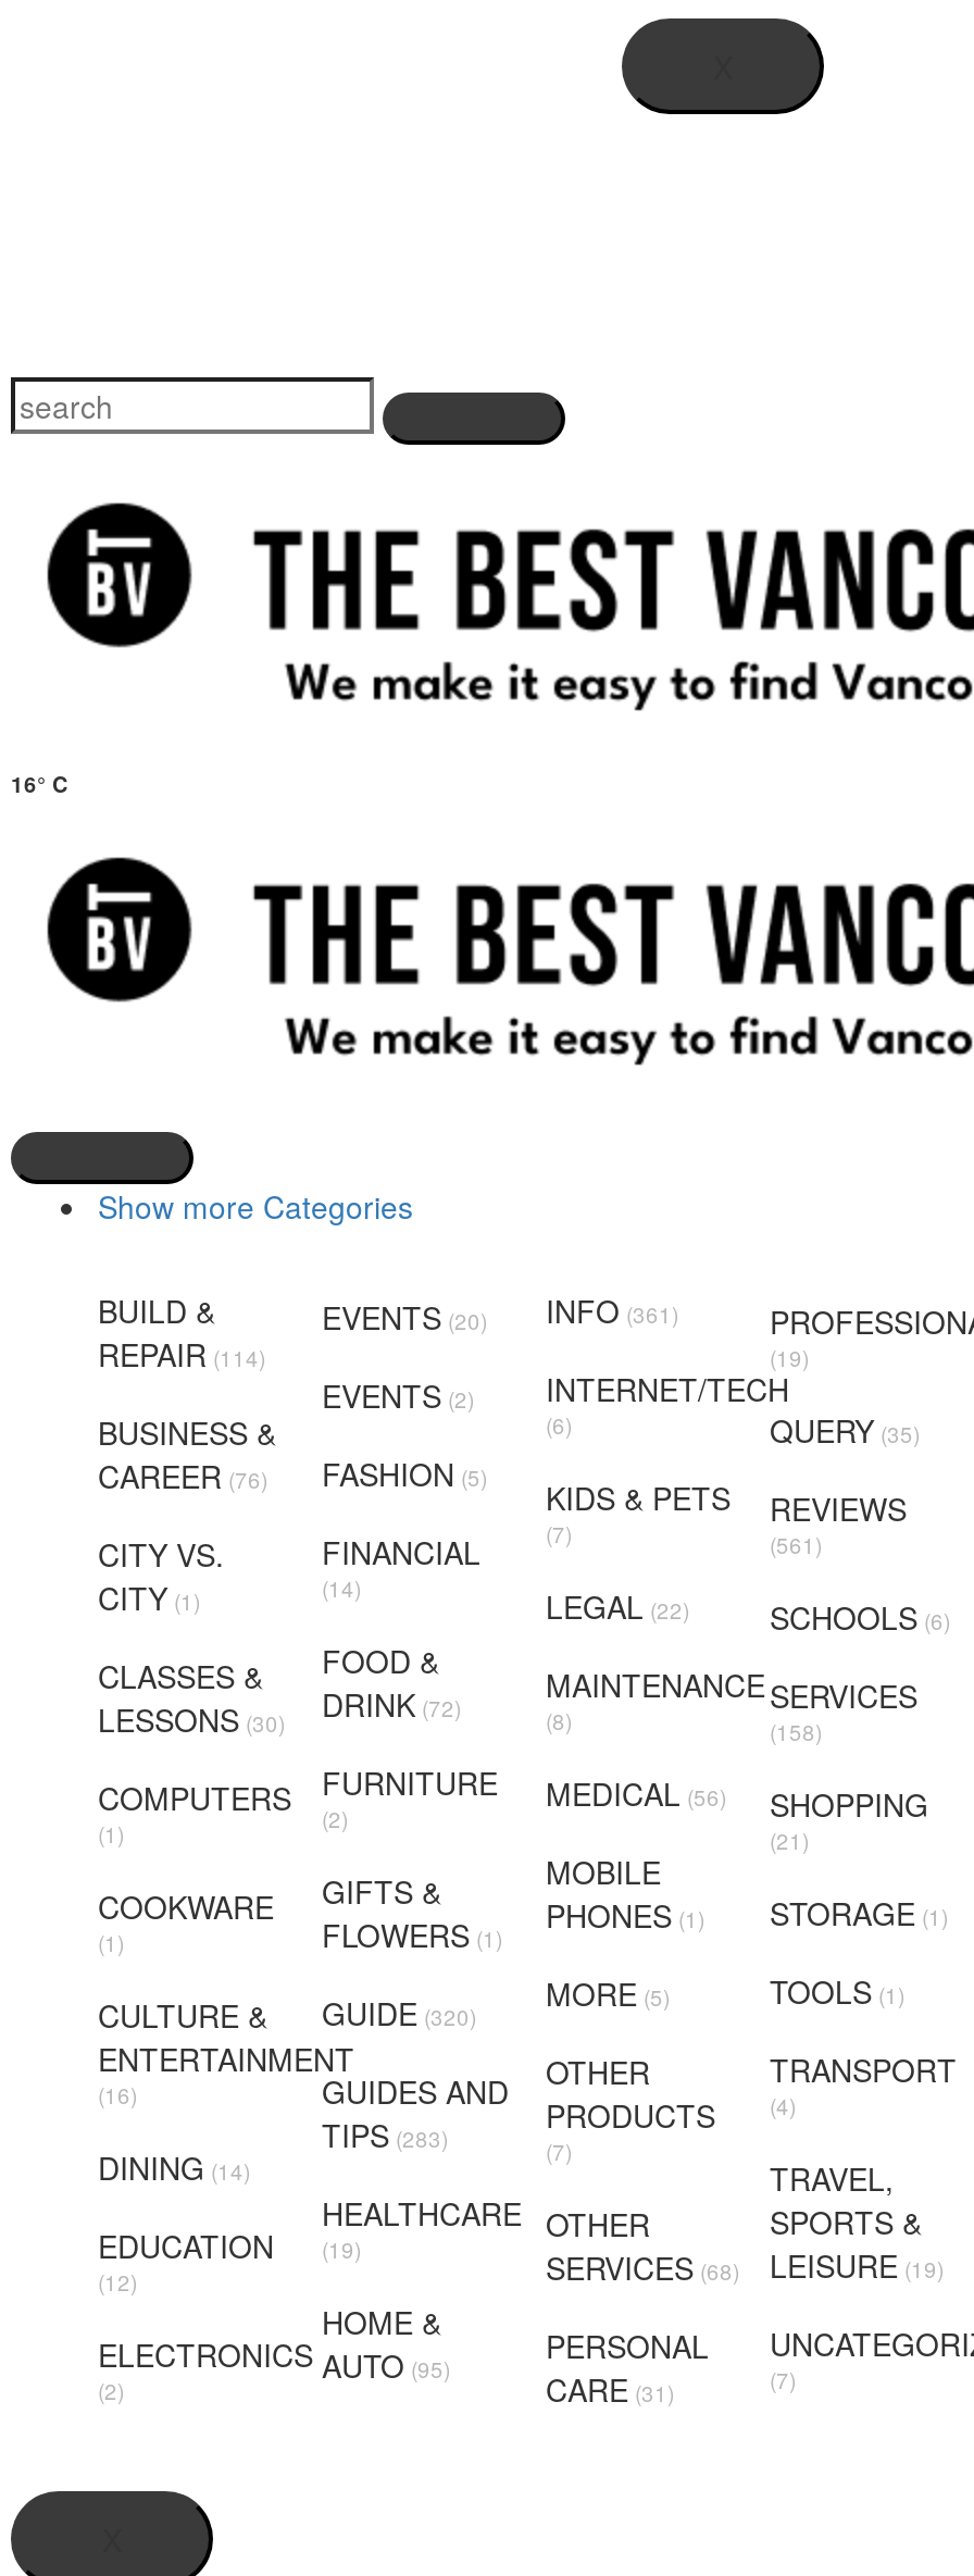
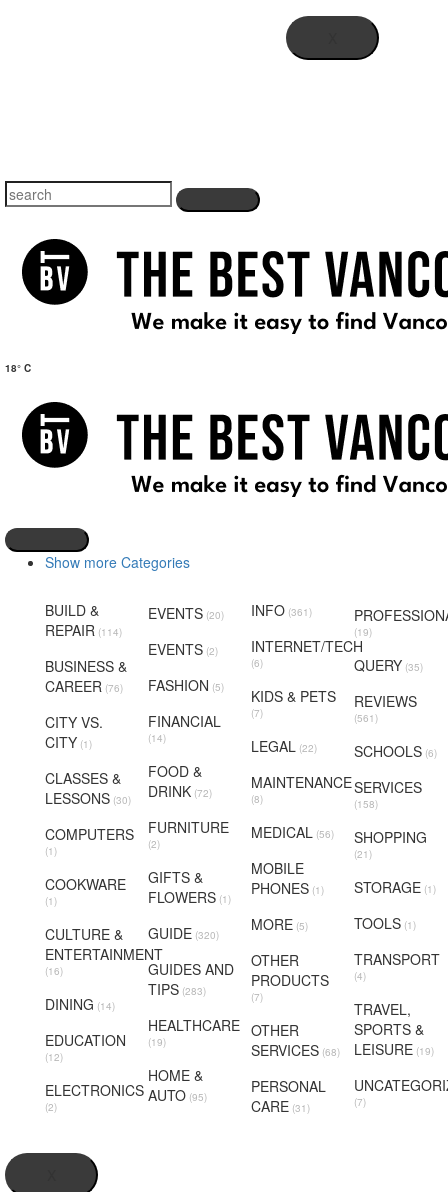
- 16° C
+ 18° C
